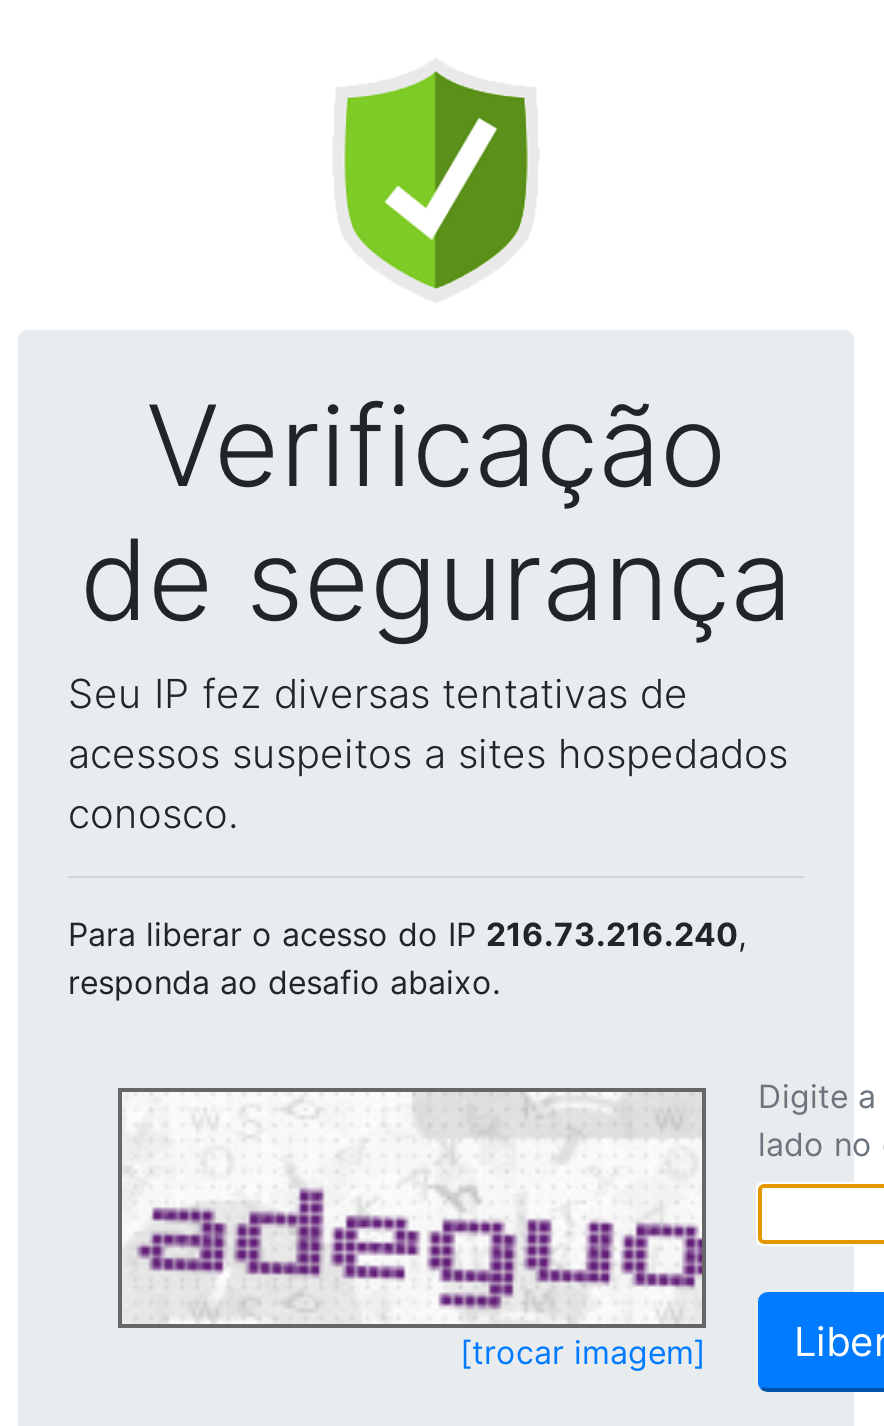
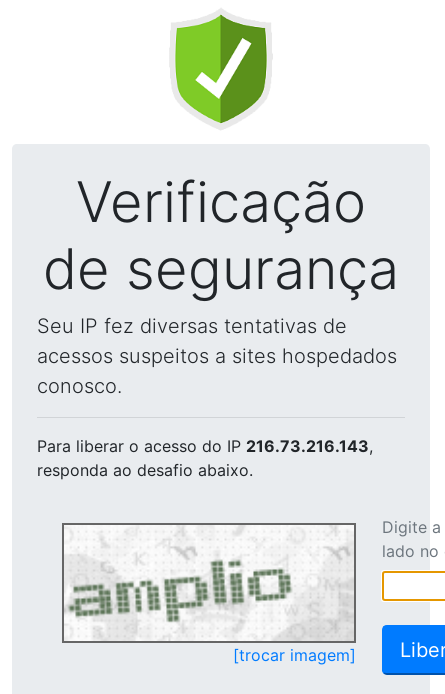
- Para liberar o acesso do IP 216.73.216.240,
+ Para liberar o acesso do IP 216.73.216.143,

- [image]
+ [image]
